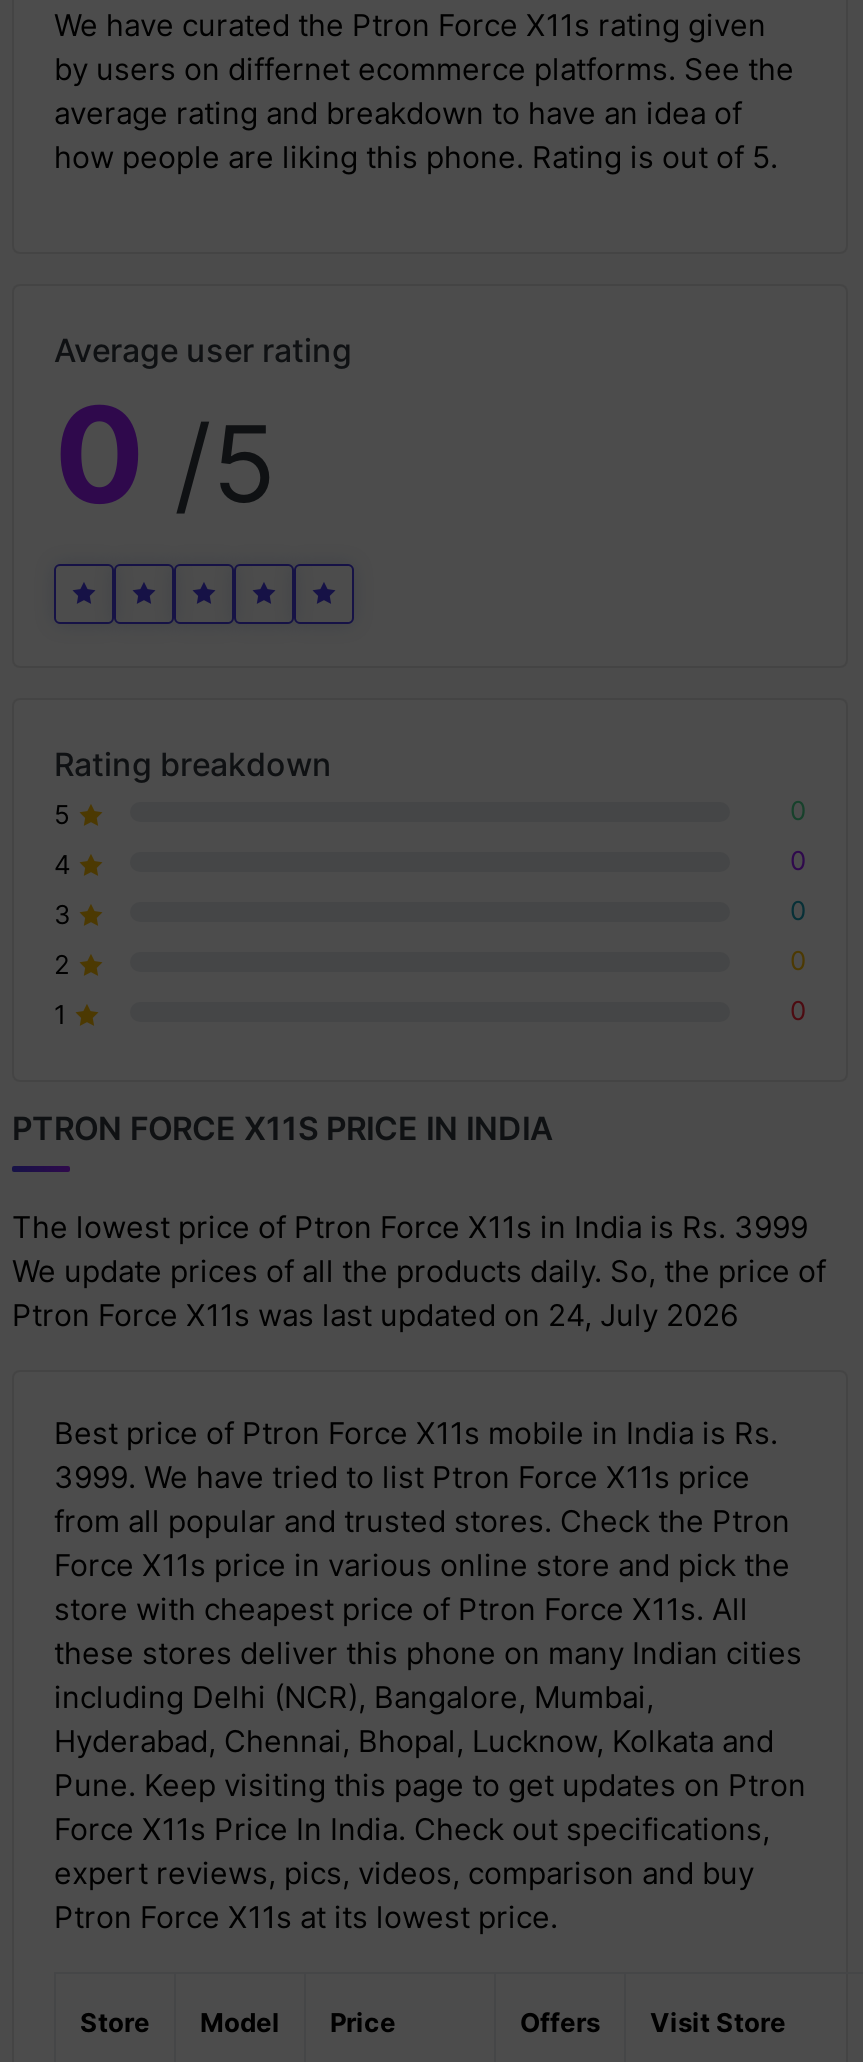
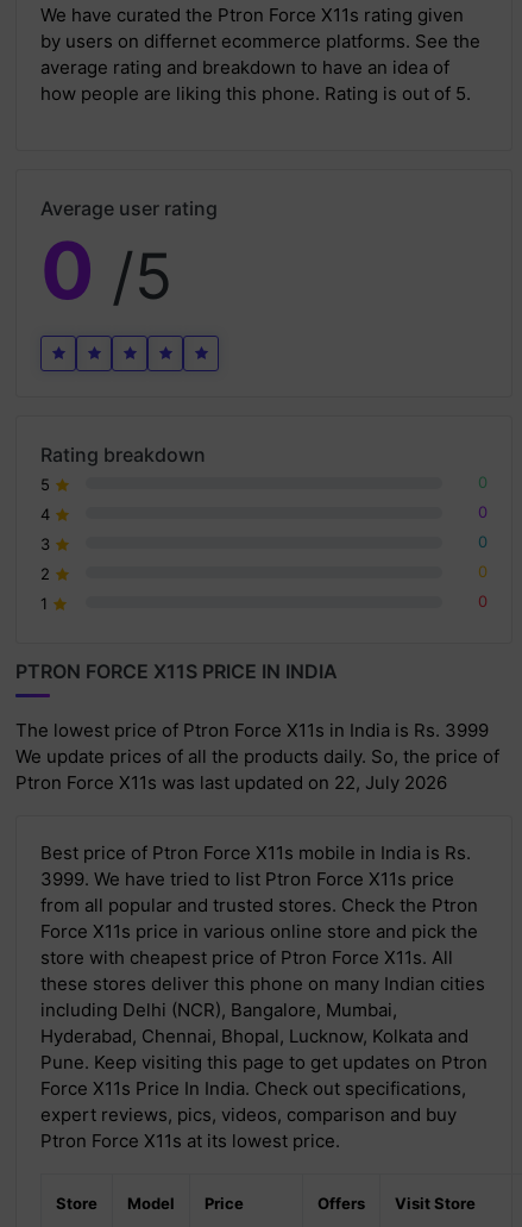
- Ptron Force X11s was last updated on 24, July 2026
+ Ptron Force X11s was last updated on 22, July 2026
